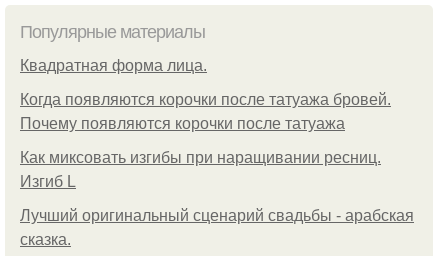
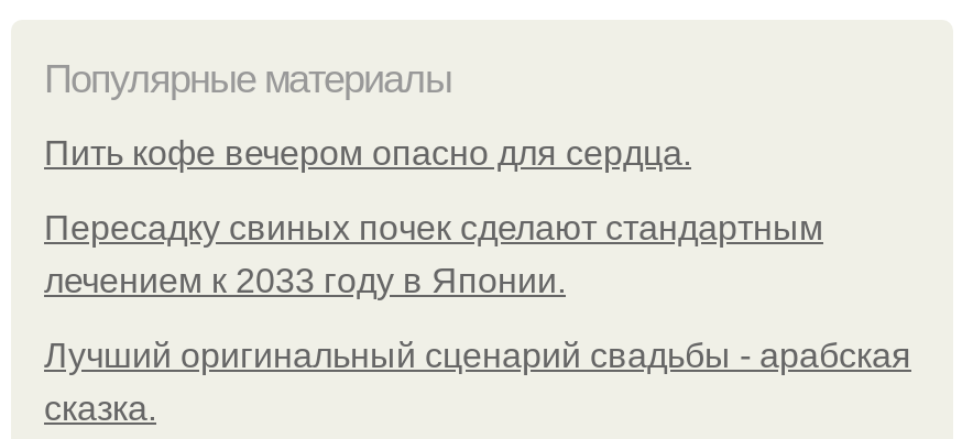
- Квадратная форма лица.
- Когда появляются корочки после татуажа бровей.
- Почему появляются корочки после татуажа
- Как миксовать изгибы при наращивании ресниц.
- Изгиб L
+ Пить кофе вечером опасно для сердца.
+ Пересадку свиных почек сделают стандартным
+ лечением к 2033 году в Японии.
